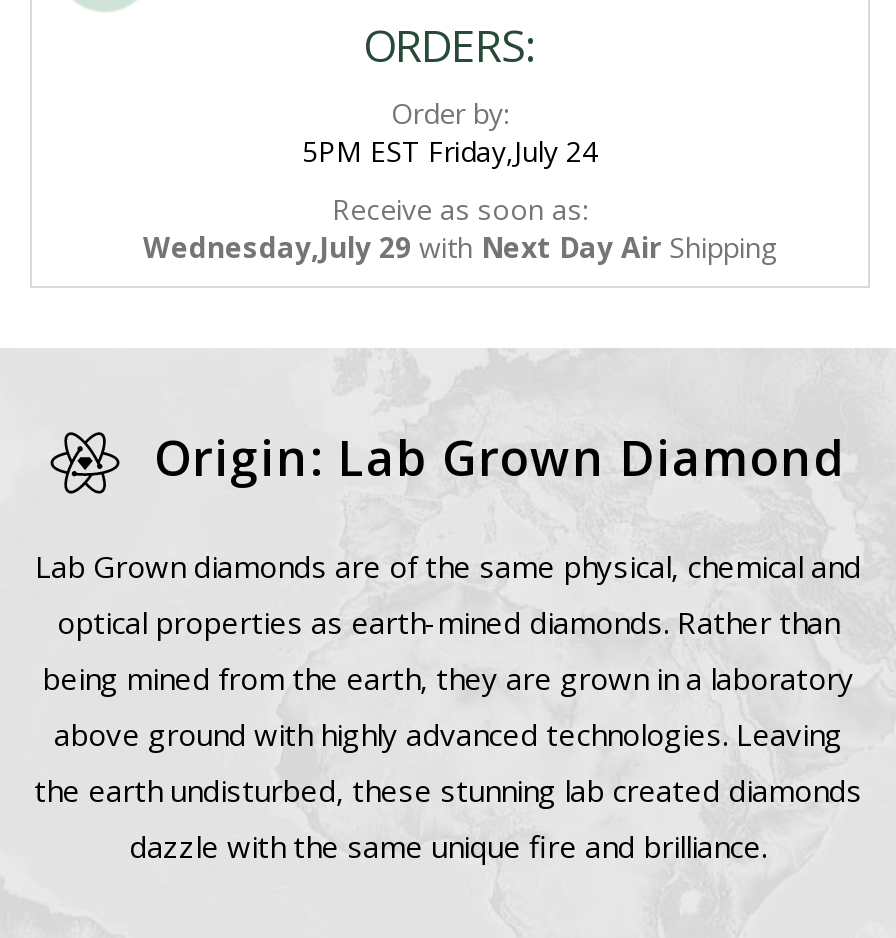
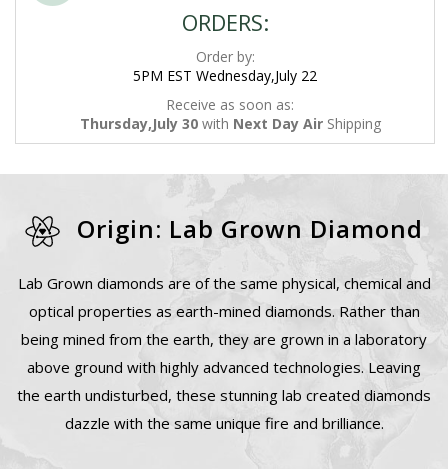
- 5PM EST Friday,July 24
+ 5PM EST Wednesday,July 22

- Wednesday,July 29 with Next Day Air Shipping
+ Thursday,July 30 with Next Day Air Shipping
